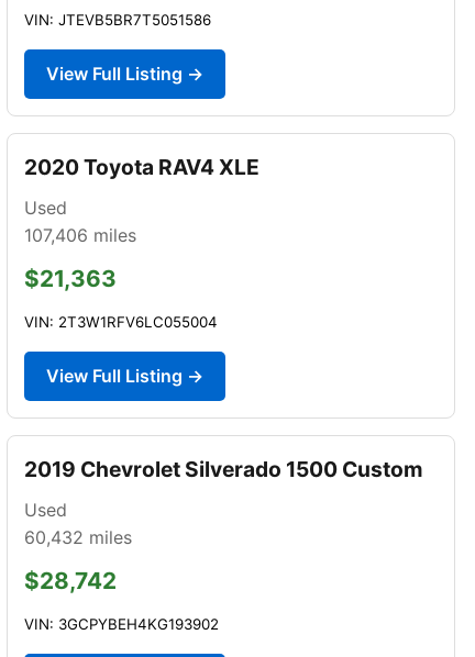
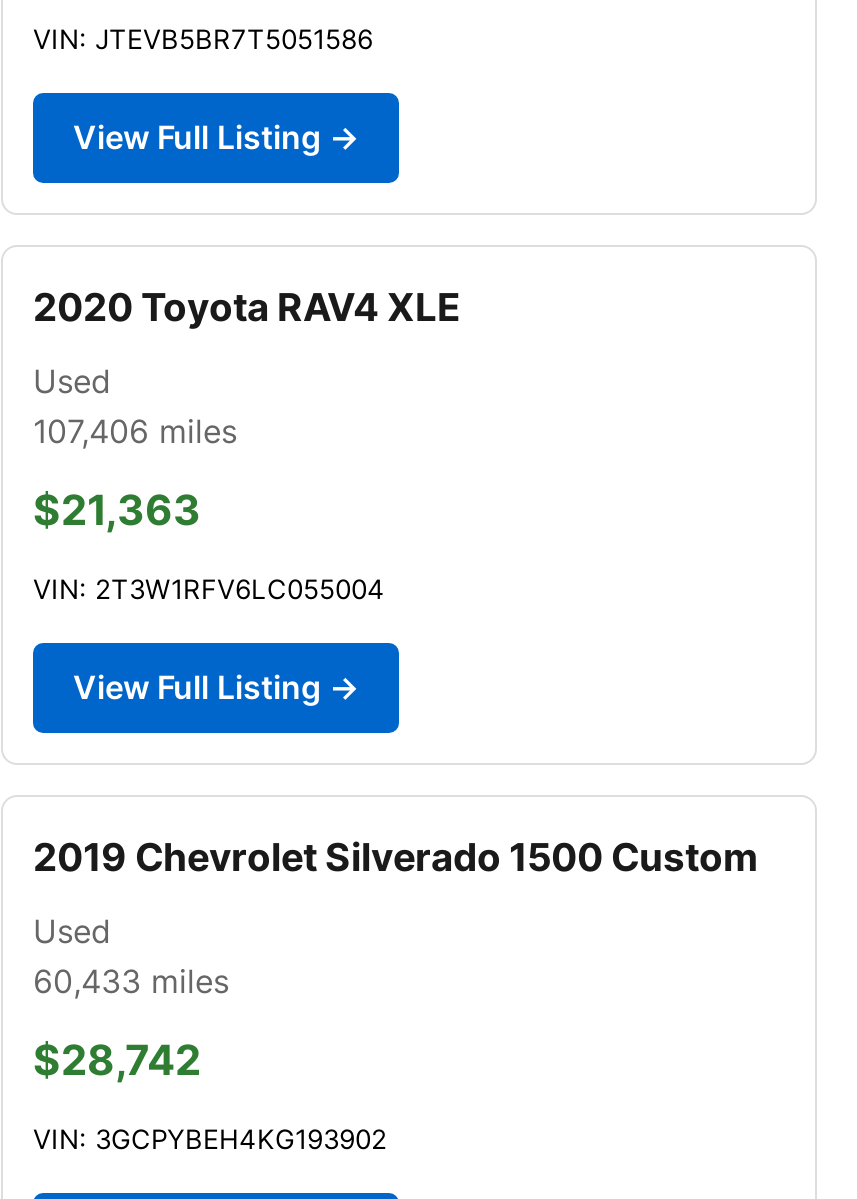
- 60,432 miles
+ 60,433 miles
